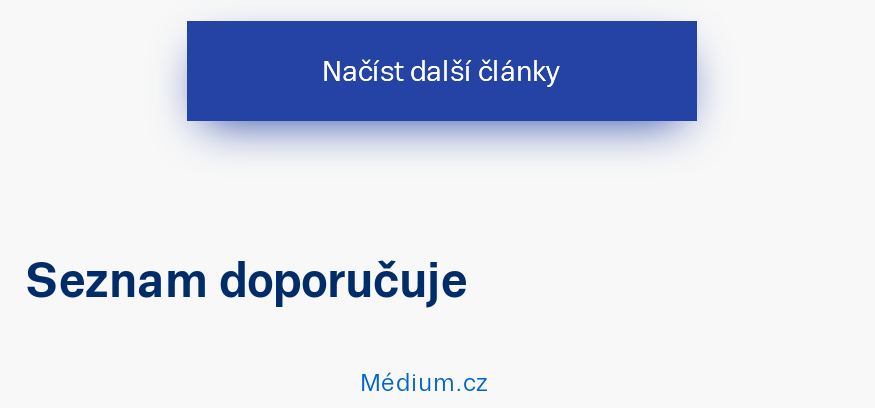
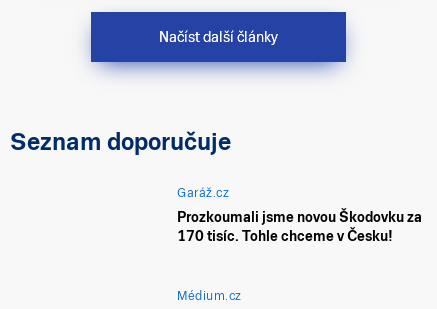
+ Garáž.cz
+ Prozkoumali jsme novou Škodovku za
+ 170 tisíc. Tohle chceme v Česku!
